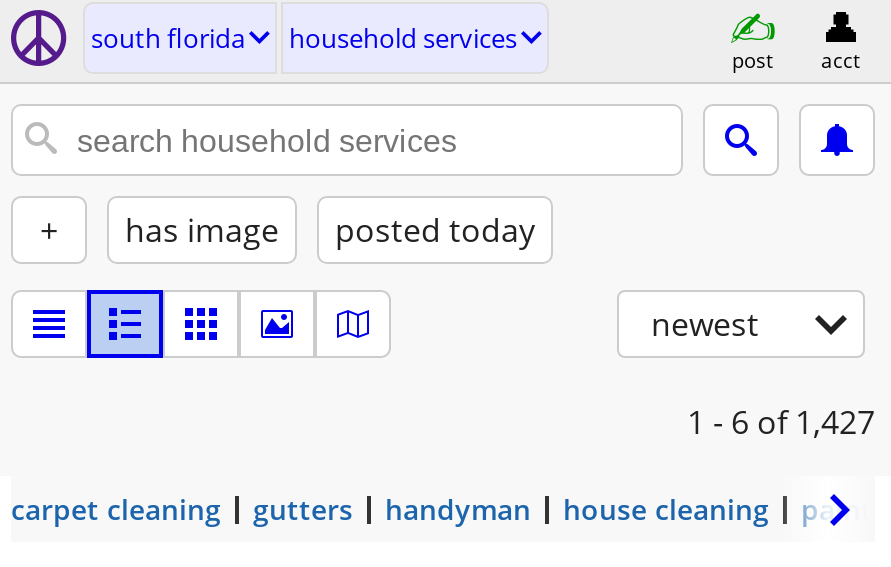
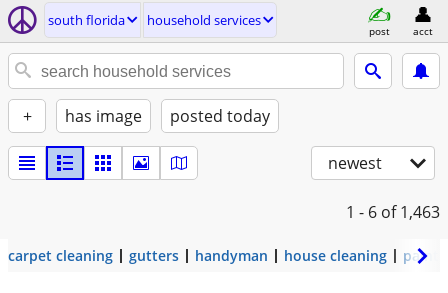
- 1 - 6 of 1,427
+ 1 - 6 of 1,463
